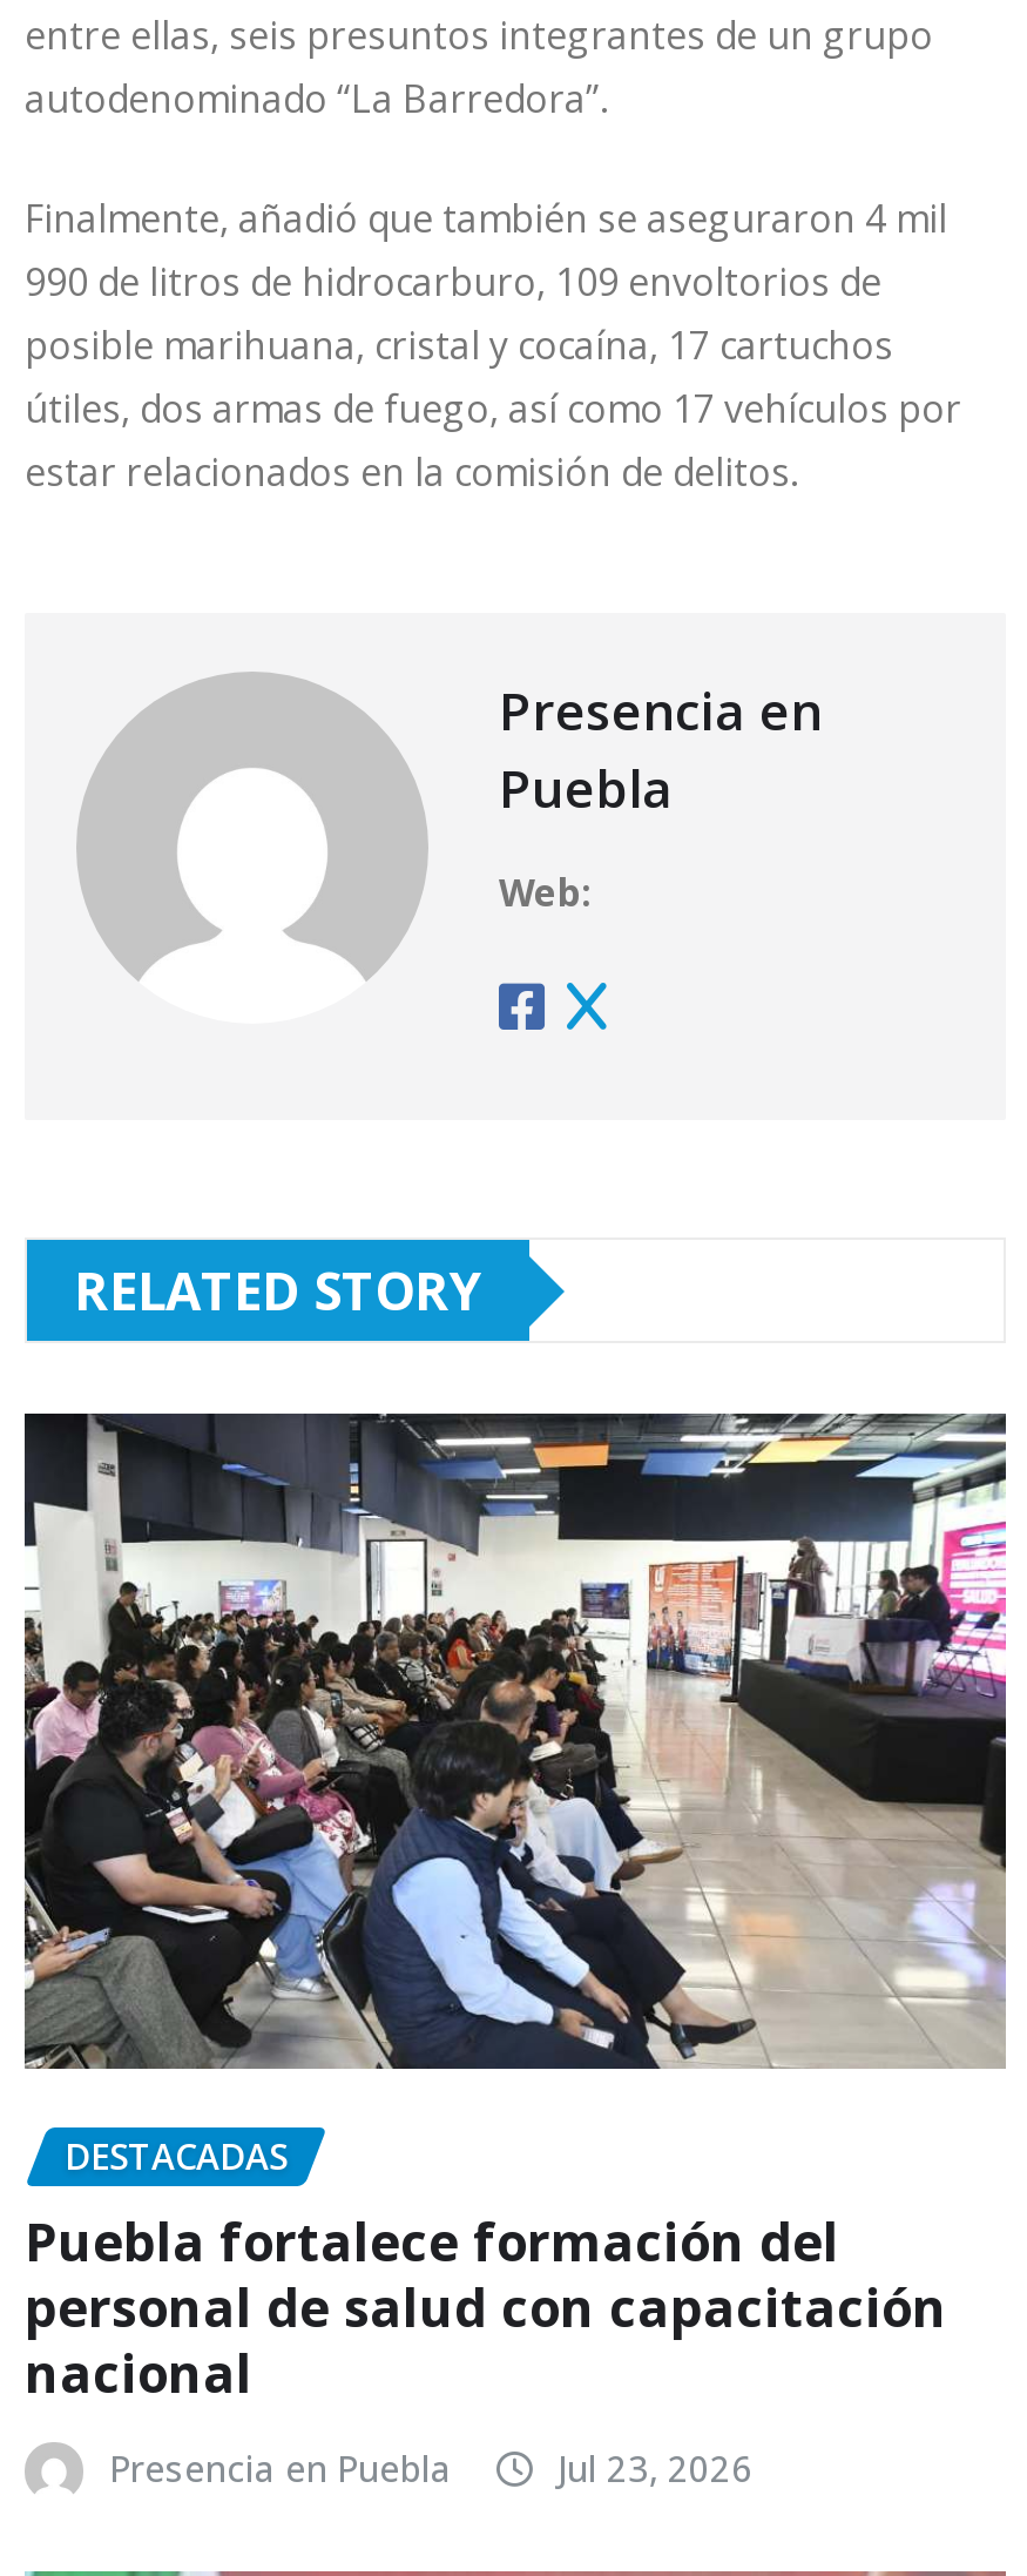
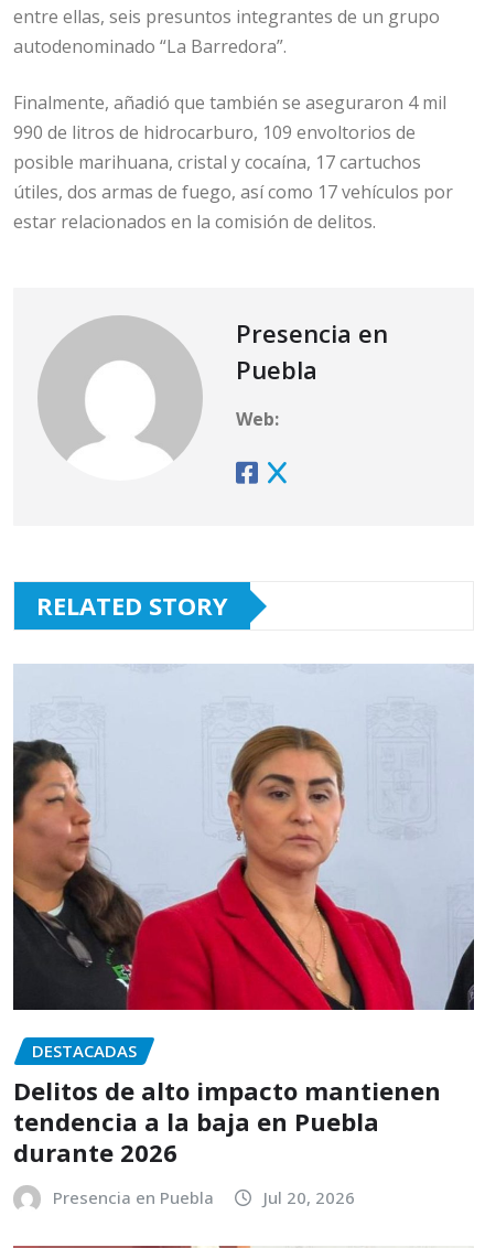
- [image]
+ [image]

- Puebla fortalece formación del
- personal de salud con capacitación
- nacional
+ Delitos de alto impacto mantienen
+ tendencia a la baja en Puebla
+ durante 2026

- Jul 23, 2026
+ Jul 20, 2026
